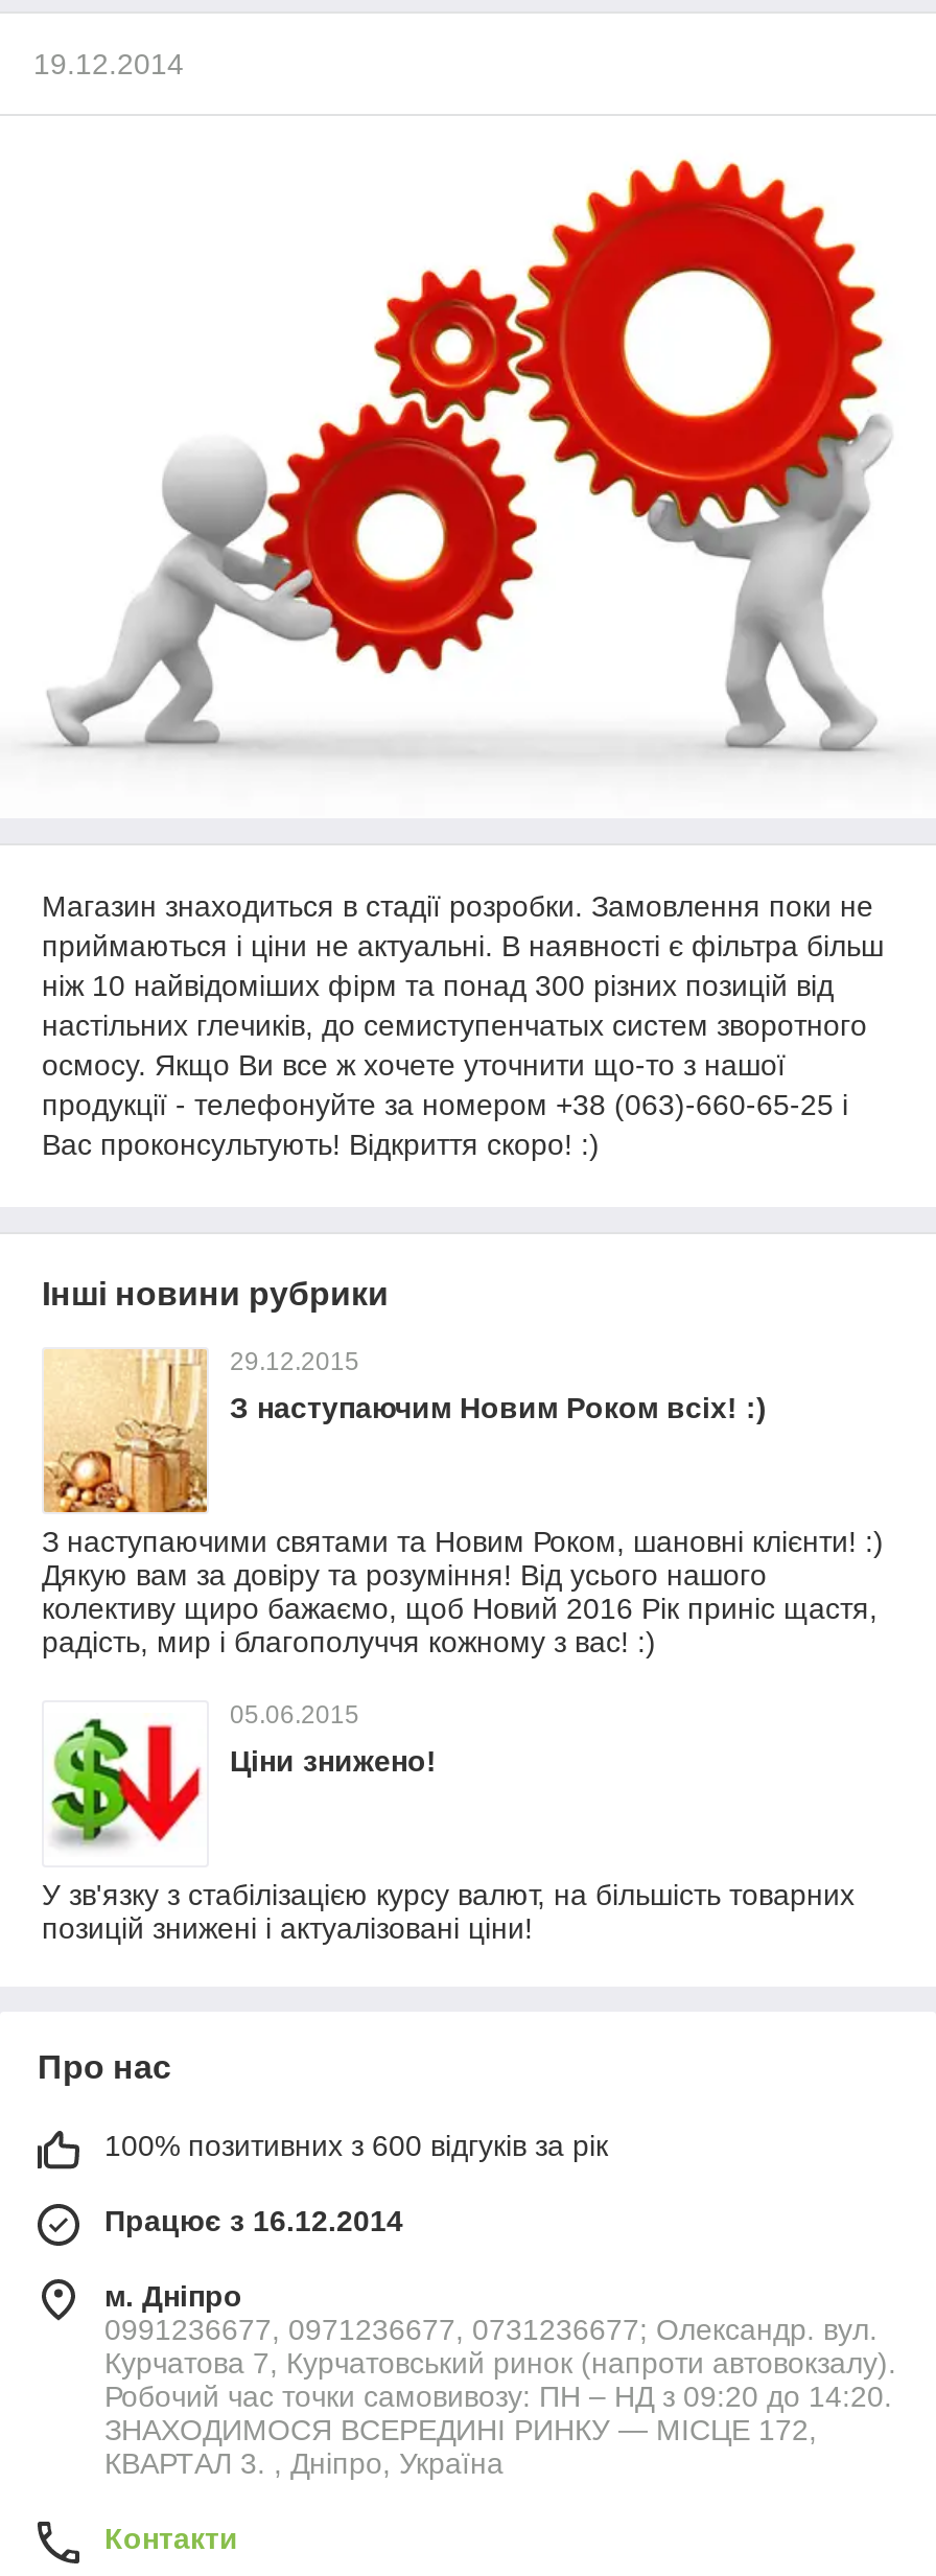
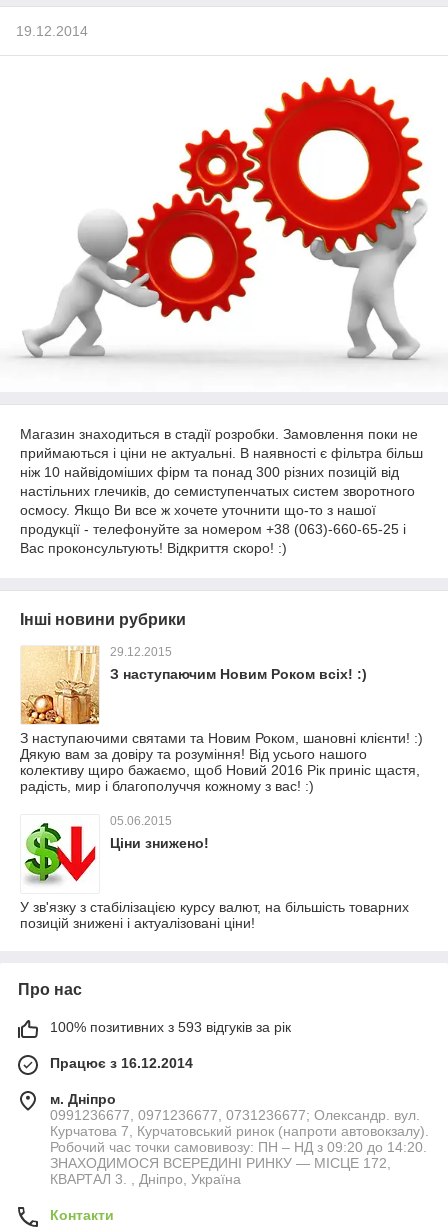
- 100% позитивних з 600 відгуків за рік
+ 100% позитивних з 593 відгуків за рік
